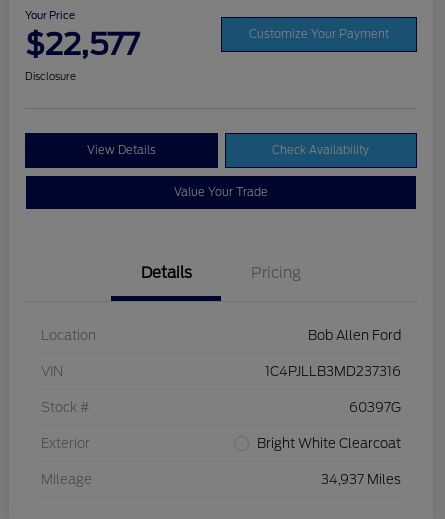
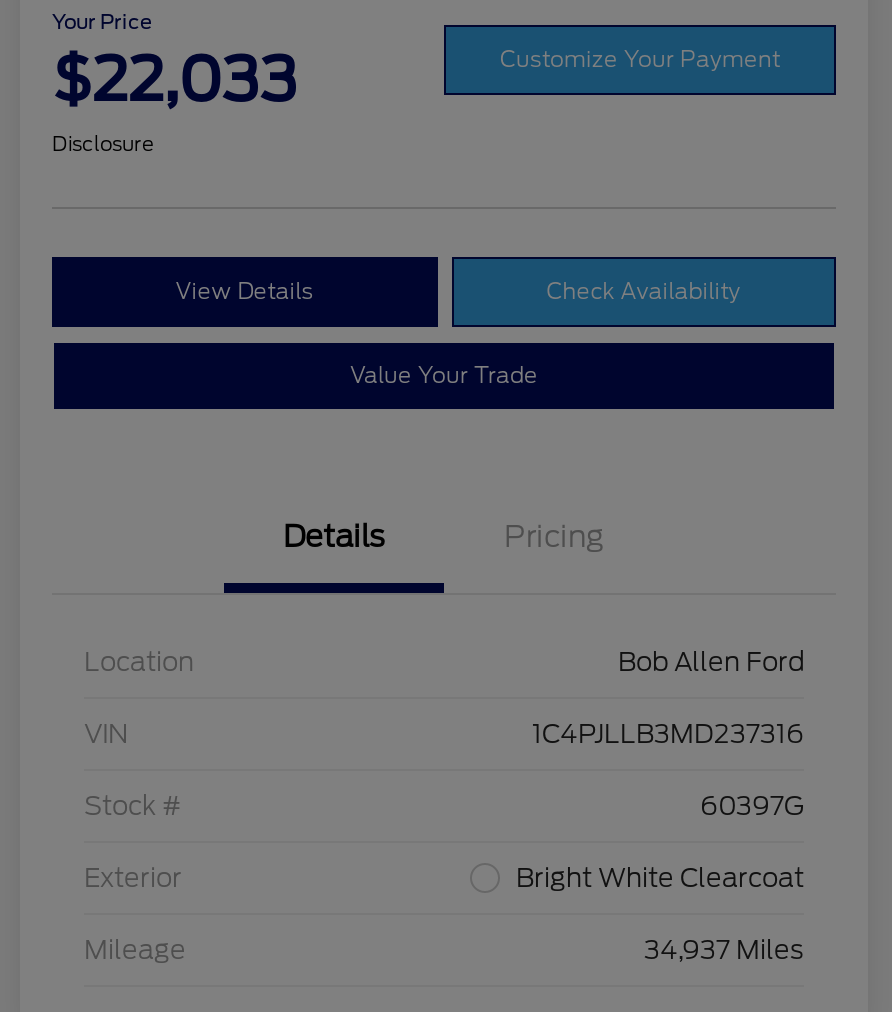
- $22,577
+ $22,033
